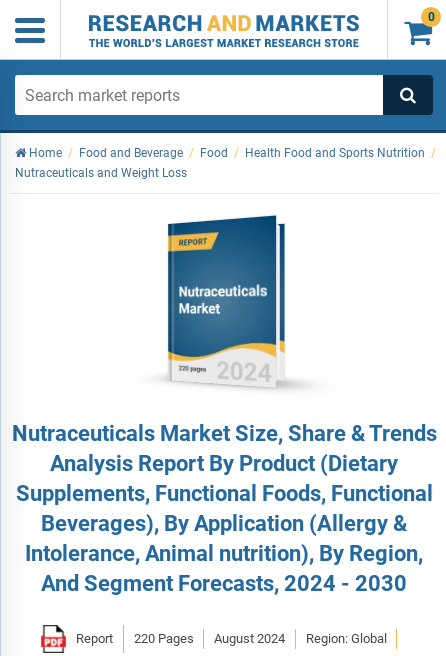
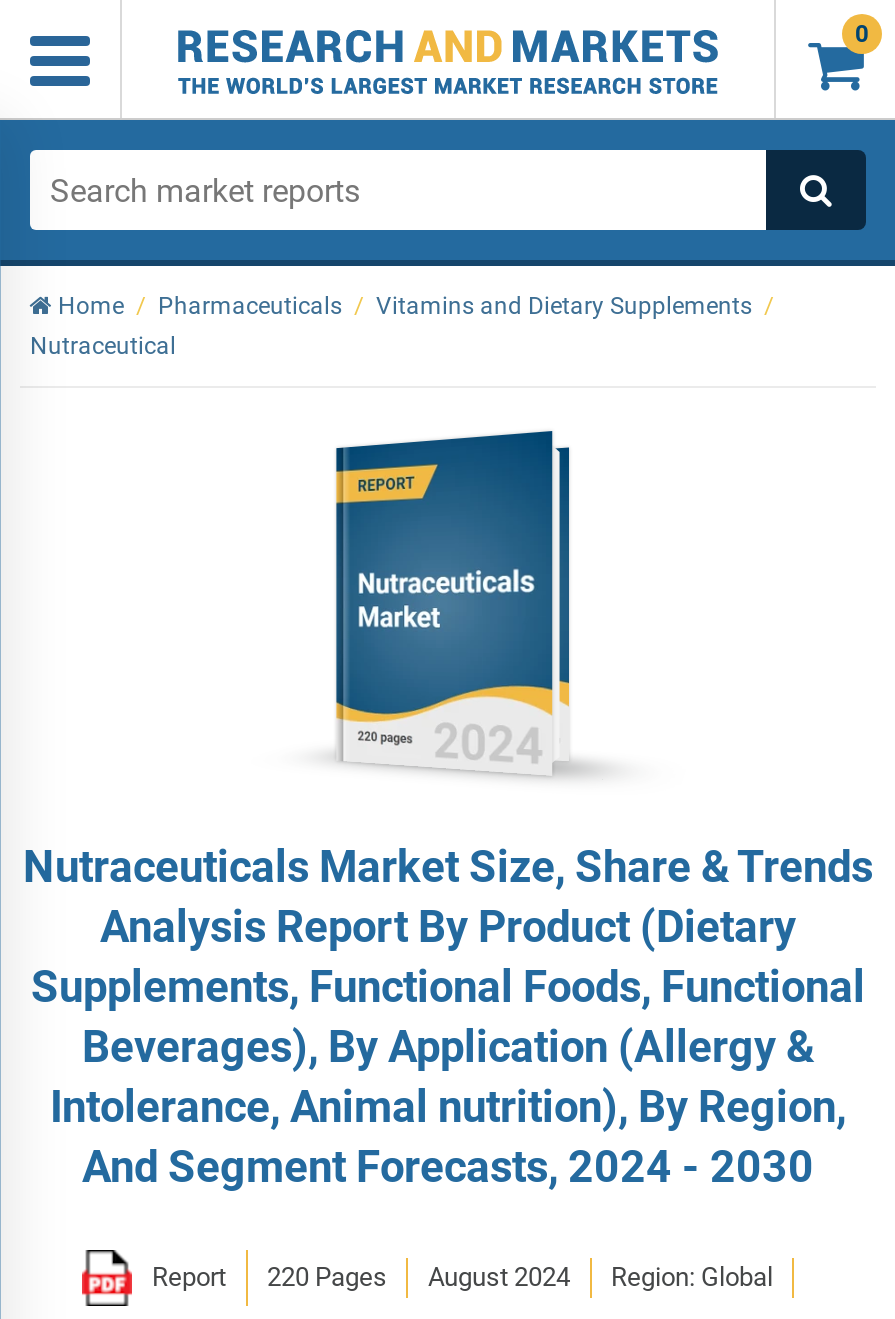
- Home / Food and Beverage / Food / Health Food and Sports Nutrition /
- Nutraceuticals and Weight Loss
+ Home / Pharmaceuticals / Vitamins and Dietary Supplements /
+ Nutraceutical
